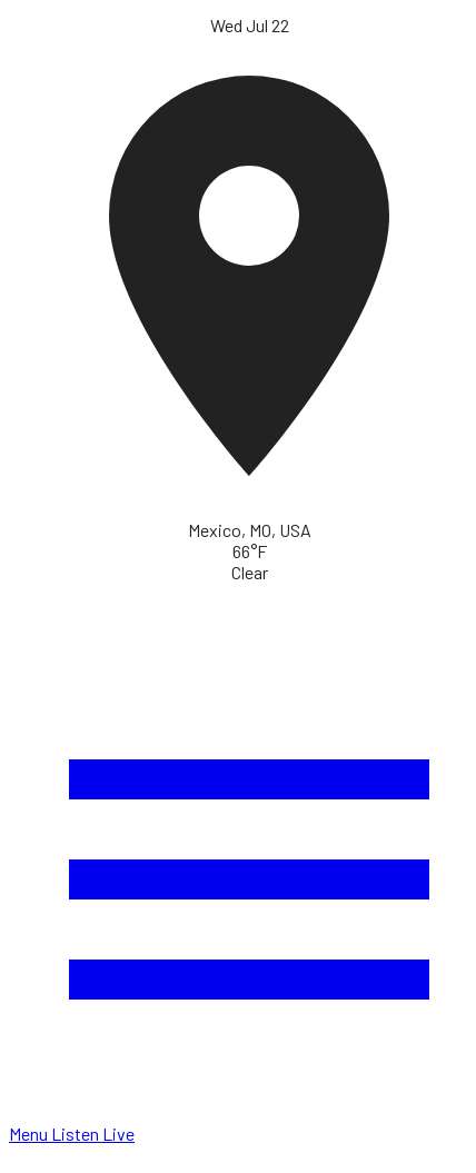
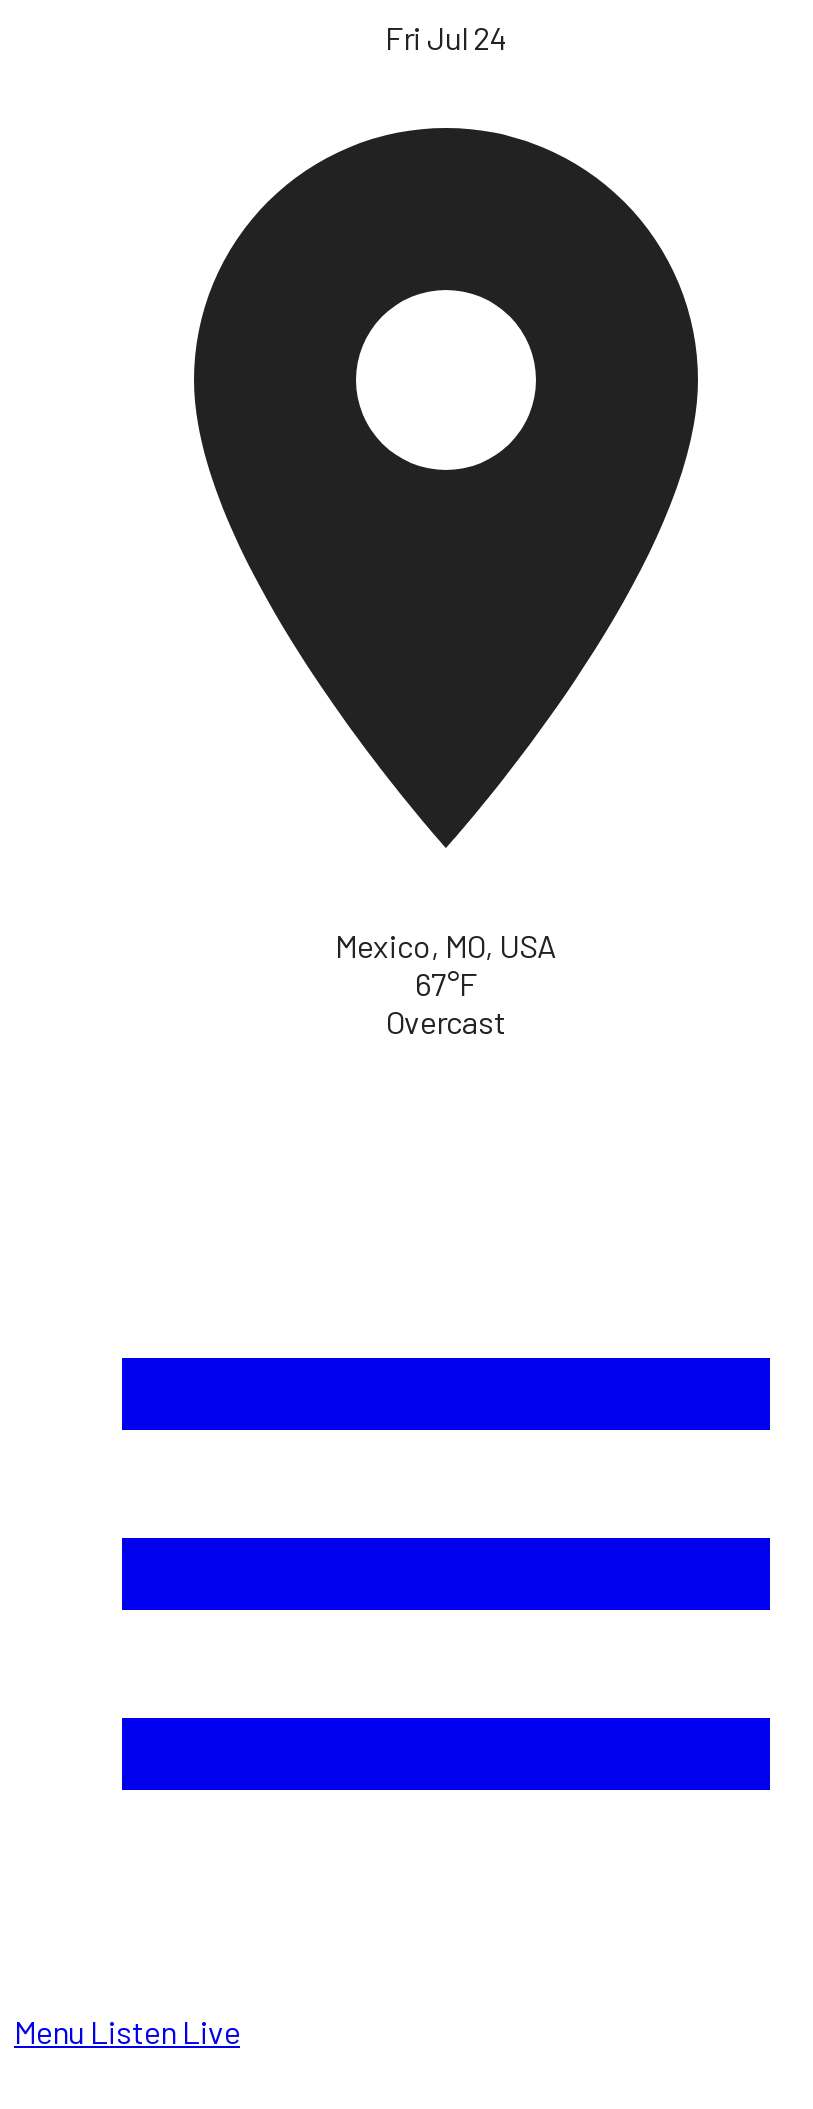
- Wed Jul 22
+ Fri Jul 24

- 66°F
- Clear
+ 67°F
+ Overcast
